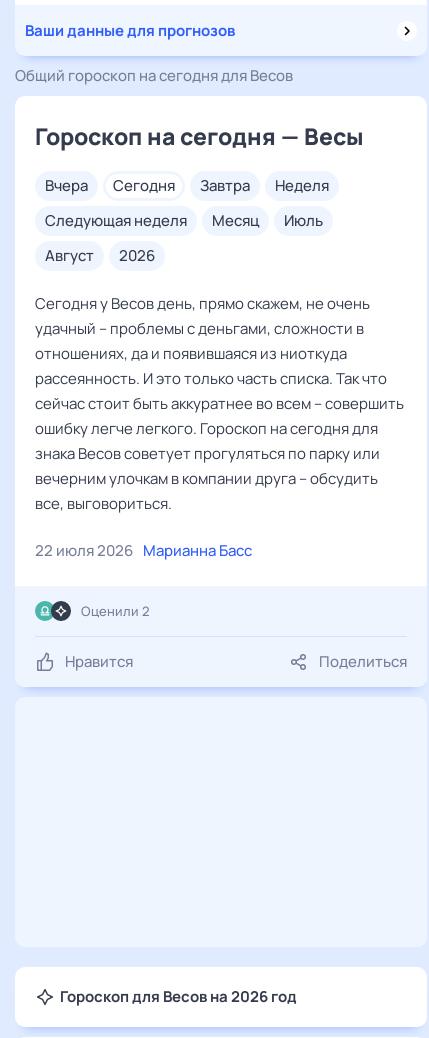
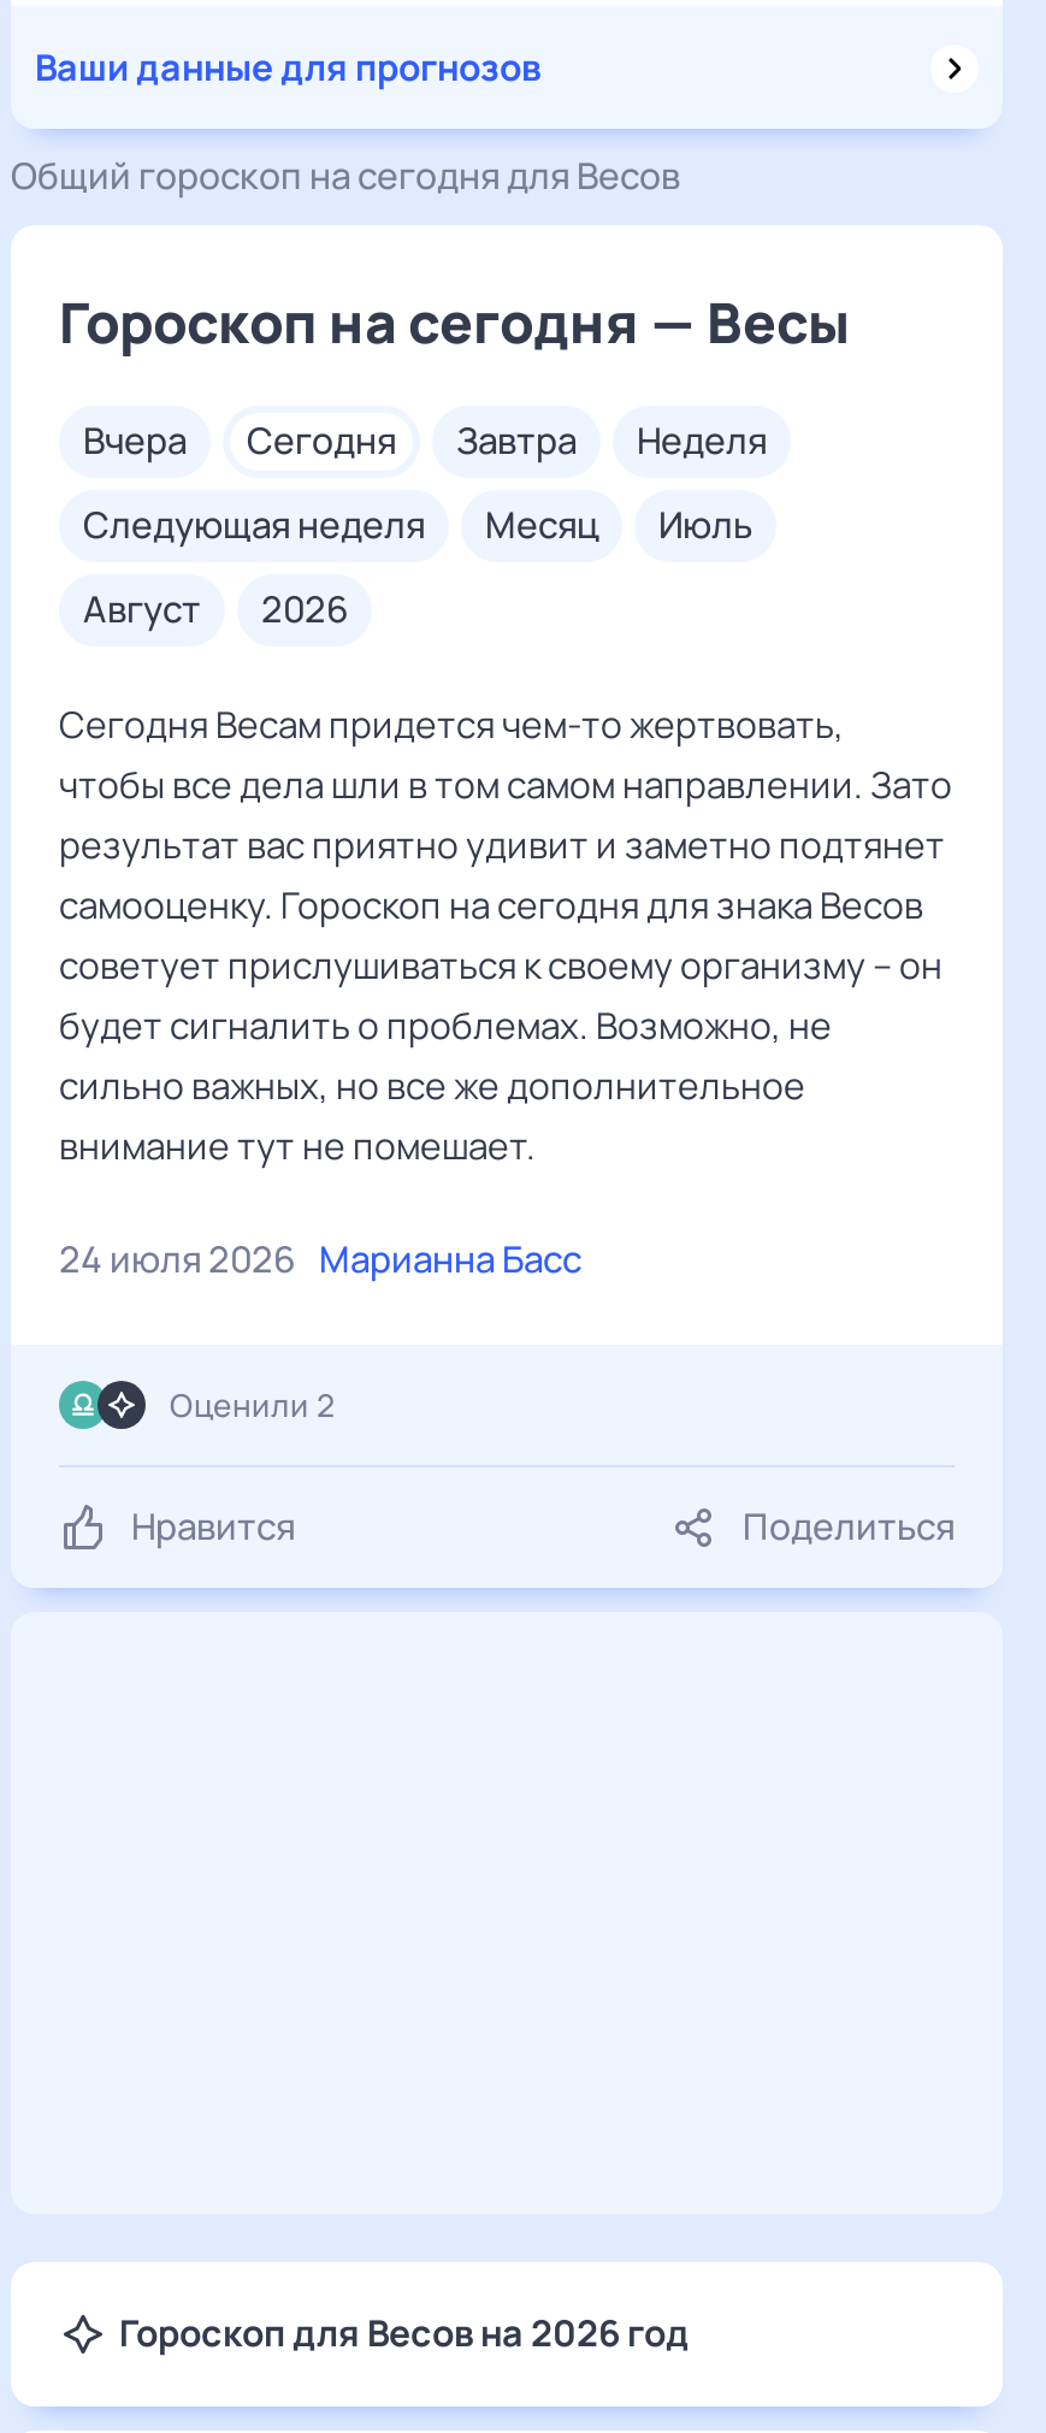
- Сегодня у Весов день, прямо скажем, не очень
- удачный – проблемы с деньгами, сложности в
- отношениях, да и появившаяся из ниоткуда
- рассеянность. И это только часть списка. Так что
- сейчас стоит быть аккуратнее во всем – совершить
- ошибку легче легкого. Гороскоп на сегодня для
- знака Весов советует прогуляться по парку или
- вечерним улочкам в компании друга – обсудить
- все, выговориться.
+ Сегодня Весам придется чем-то жертвовать,
+ чтобы все дела шли в том самом направлении. Зато
+ результат вас приятно удивит и заметно подтянет
+ самооценку. Гороскоп на сегодня для знака Весов
+ советует прислушиваться к своему организму – он
+ будет сигналить о проблемах. Возможно, не
+ сильно важных, но все же дополнительное
+ внимание тут не помешает.

- 22 июля 2026 Марианна Басс
+ 24 июля 2026 Марианна Басс
